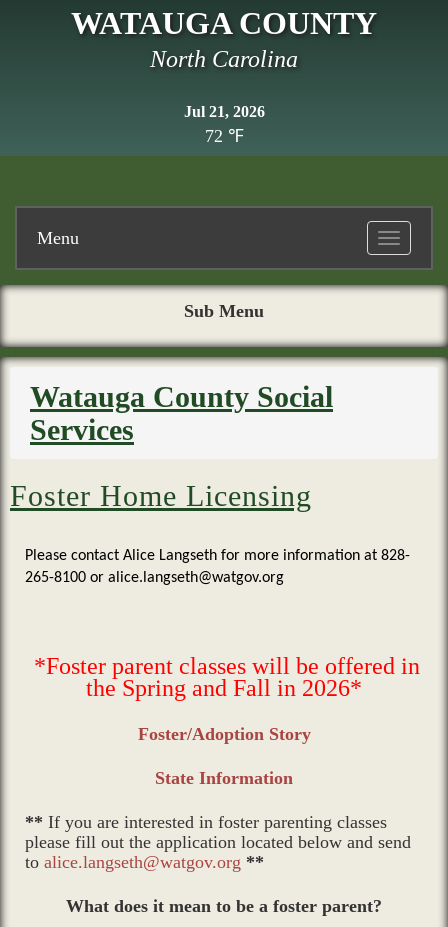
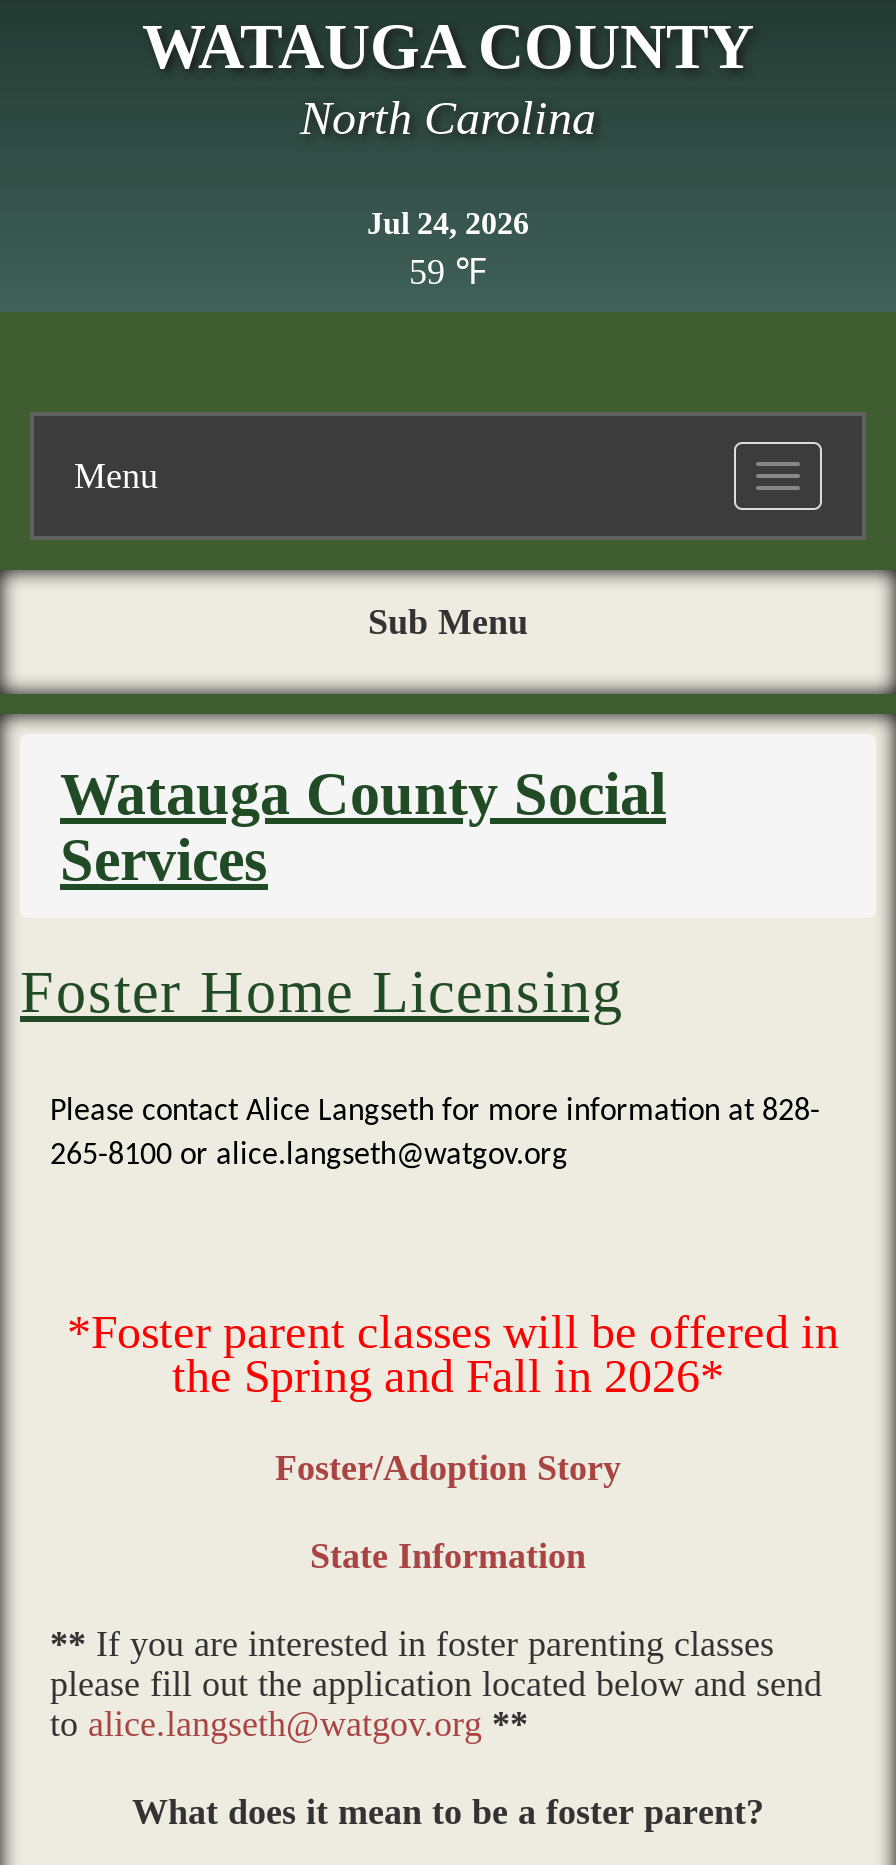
- Jul 21, 2026
+ Jul 24, 2026

- 72 ℉
+ 59 ℉
